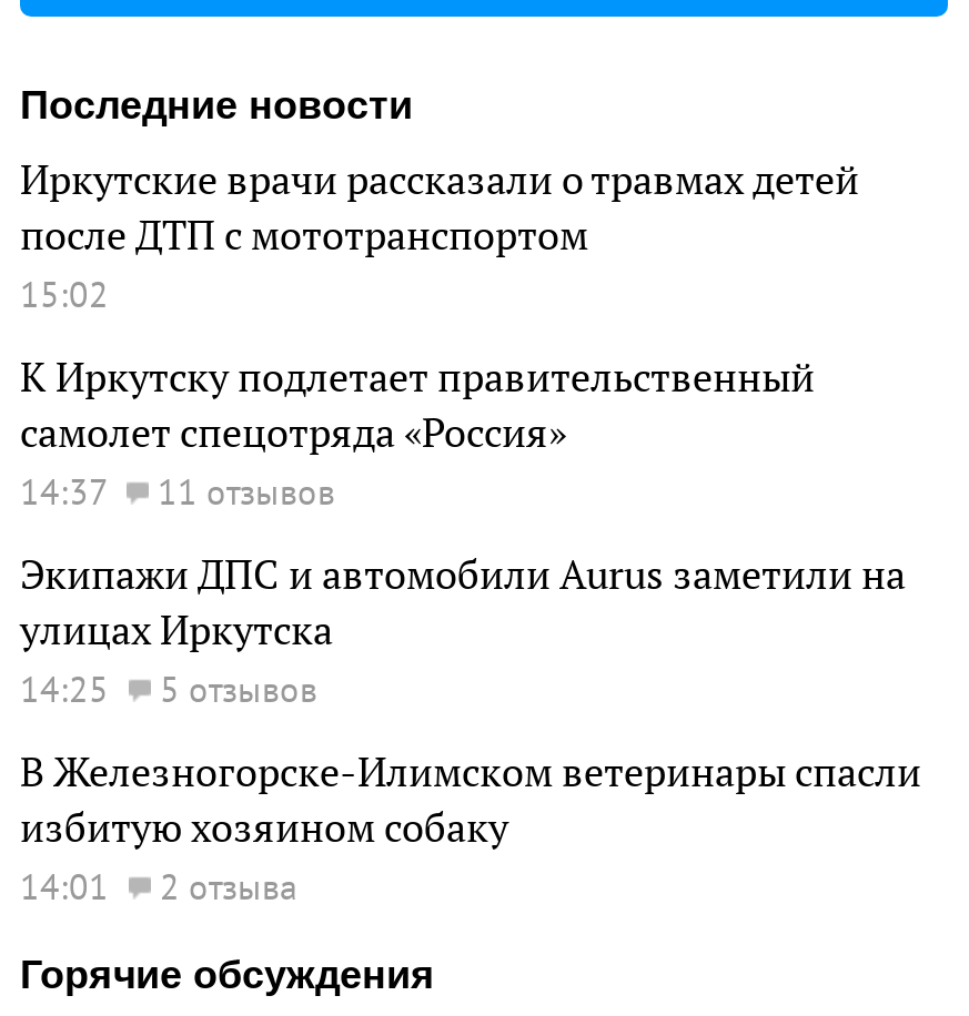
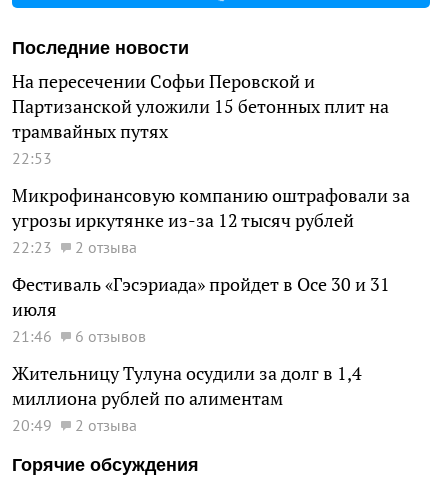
- Иркутские врачи рассказали о травмах детей
- после ДТП с мототранспортом
- 15:02
+ На пересечении Софьи Перовской и
+ Партизанской уложили 15 бетонных плит на
+ трамвайных путях
+ 22:53

- К Иркутску подлетает правительственный
- самолет спецотряда «Россия»
- 14:37
- 11 отзывов
+ Микрофинансовую компанию оштрафовали за
+ угрозы иркутянке из-за 12 тысяч рублей
+ 22:23
+ 2 отзыва

- Экипажи ДПС и автомобили Aurus заметили на
- улицах Иркутска
- 14:25
- 5 отзывов
+ Фестиваль «Гэсэриада» пройдет в Осе 30 и 31
+ июля
+ 21:46
+ 6 отзывов

- В Железногорске-Илимском ветеринары спасли
- избитую хозяином собаку
- 14:01
+ Жительницу Тулуна осудили за долг в 1,4
+ миллиона рублей по алиментам
+ 20:49
